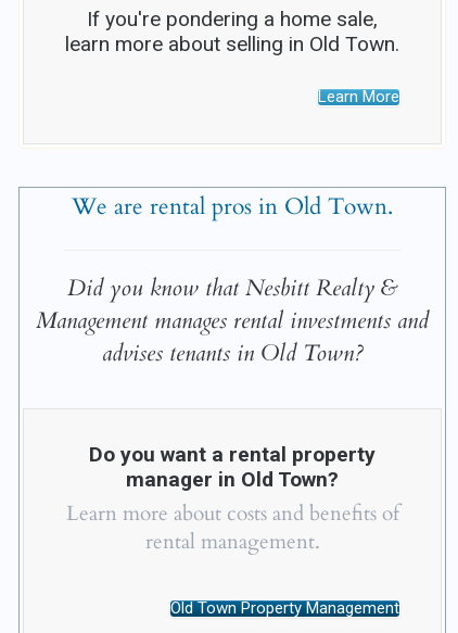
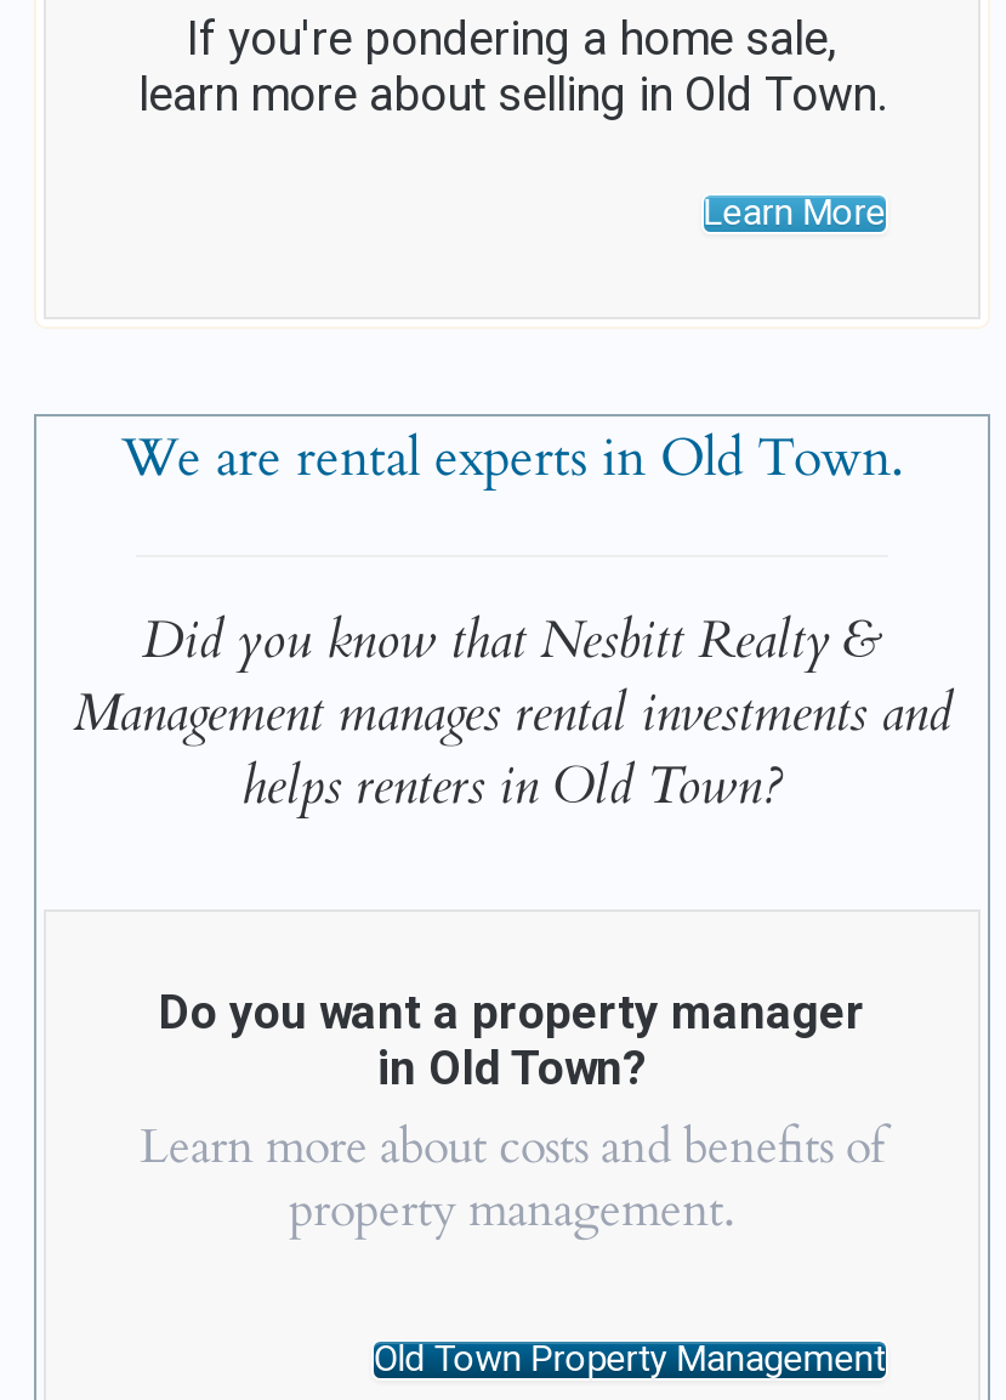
- We are rental pros in Old Town.
+ We are rental experts in Old Town.

- advises tenants in Old Town?
+ helps renters in Old Town?

- Do you want a rental property
- manager in Old Town?
+ Do you want a property manager
+ in Old Town?

- rental management.
+ property management.
